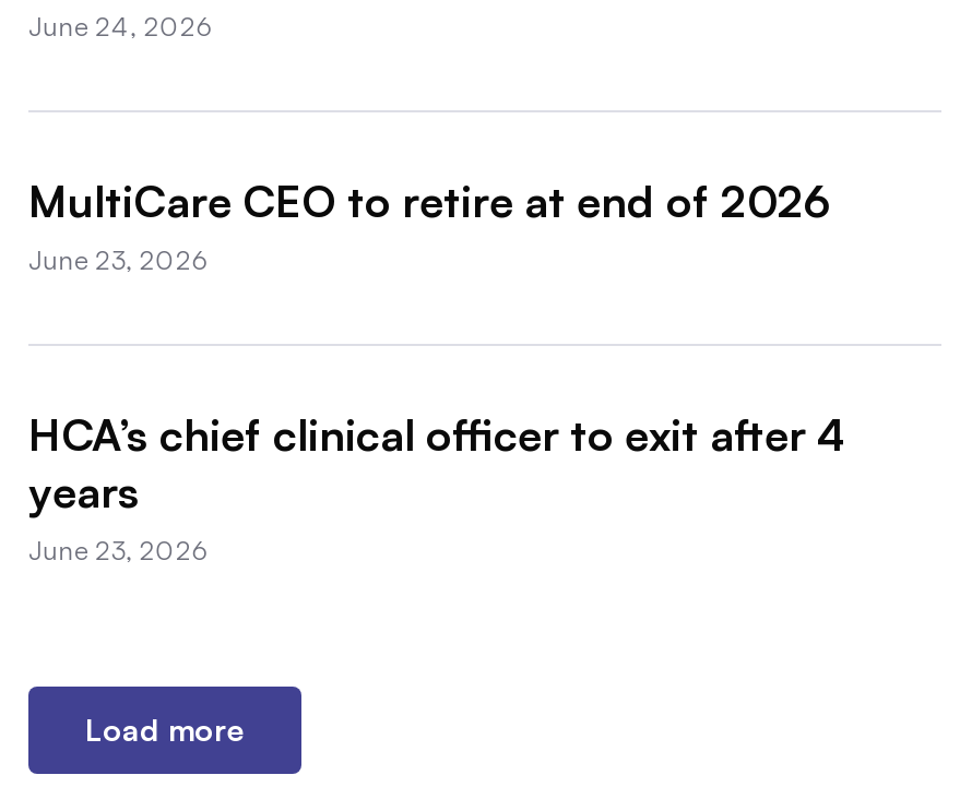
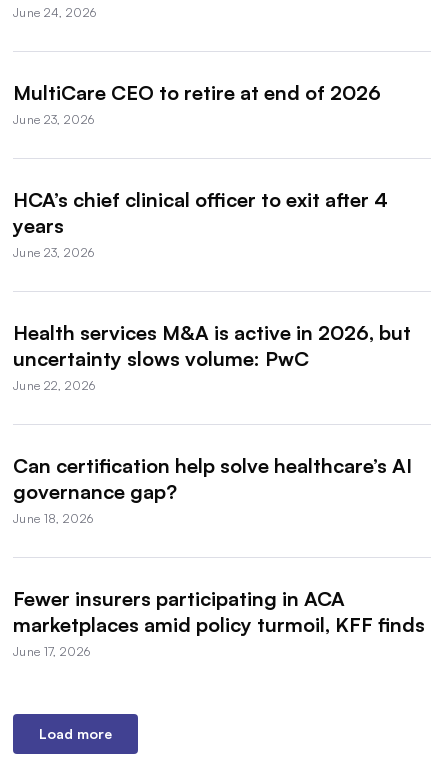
+ Health services M&A is active in 2026, but
+ uncertainty slows volume: PwC
+ June 22, 2026
+ Can certification help solve healthcare’s AI
+ governance gap?
+ June 18, 2026
+ Fewer insurers participating in ACA
+ marketplaces amid policy turmoil, KFF finds
+ June 17, 2026
